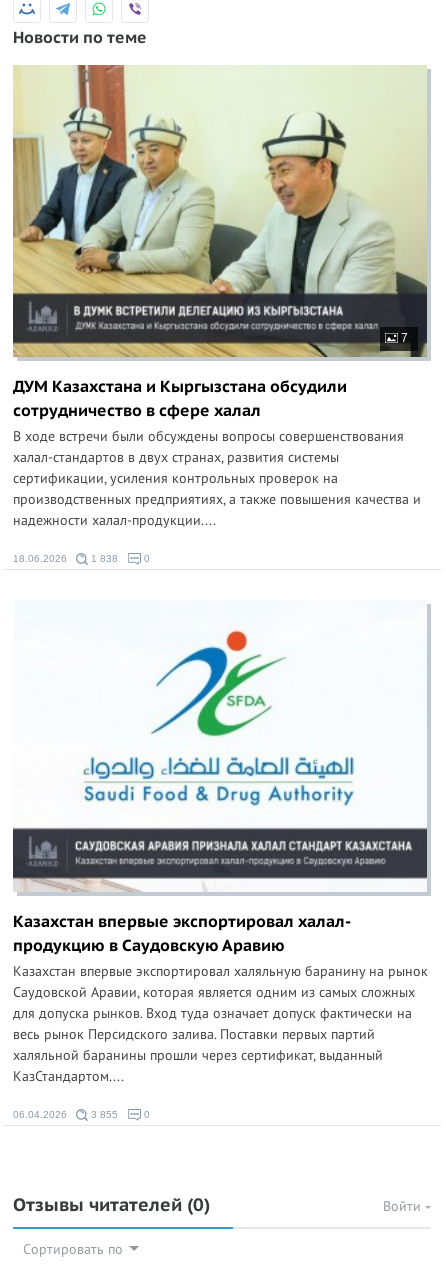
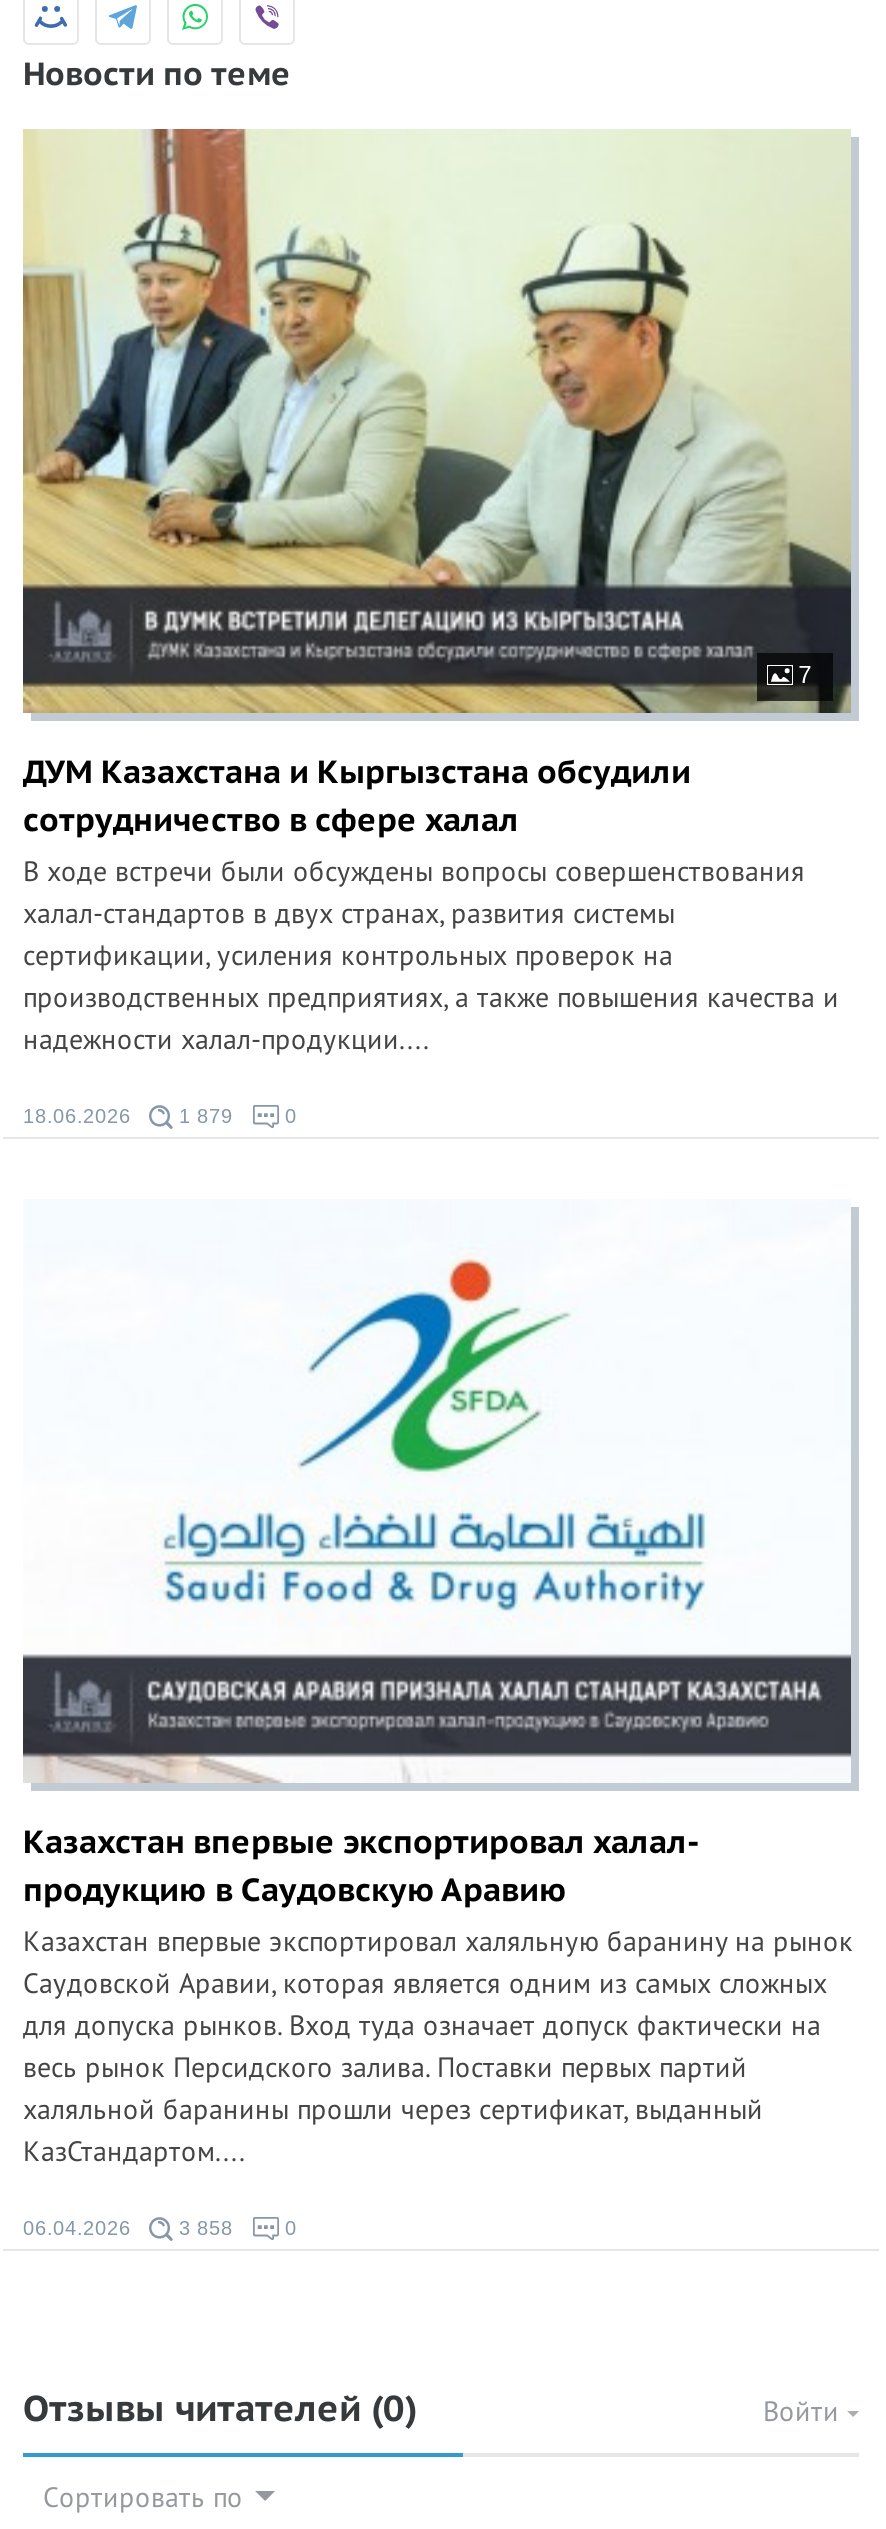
- 18.06.2026 1 838
+ 18.06.2026 1 879

- 06.04.2026 3 855
+ 06.04.2026 3 858
